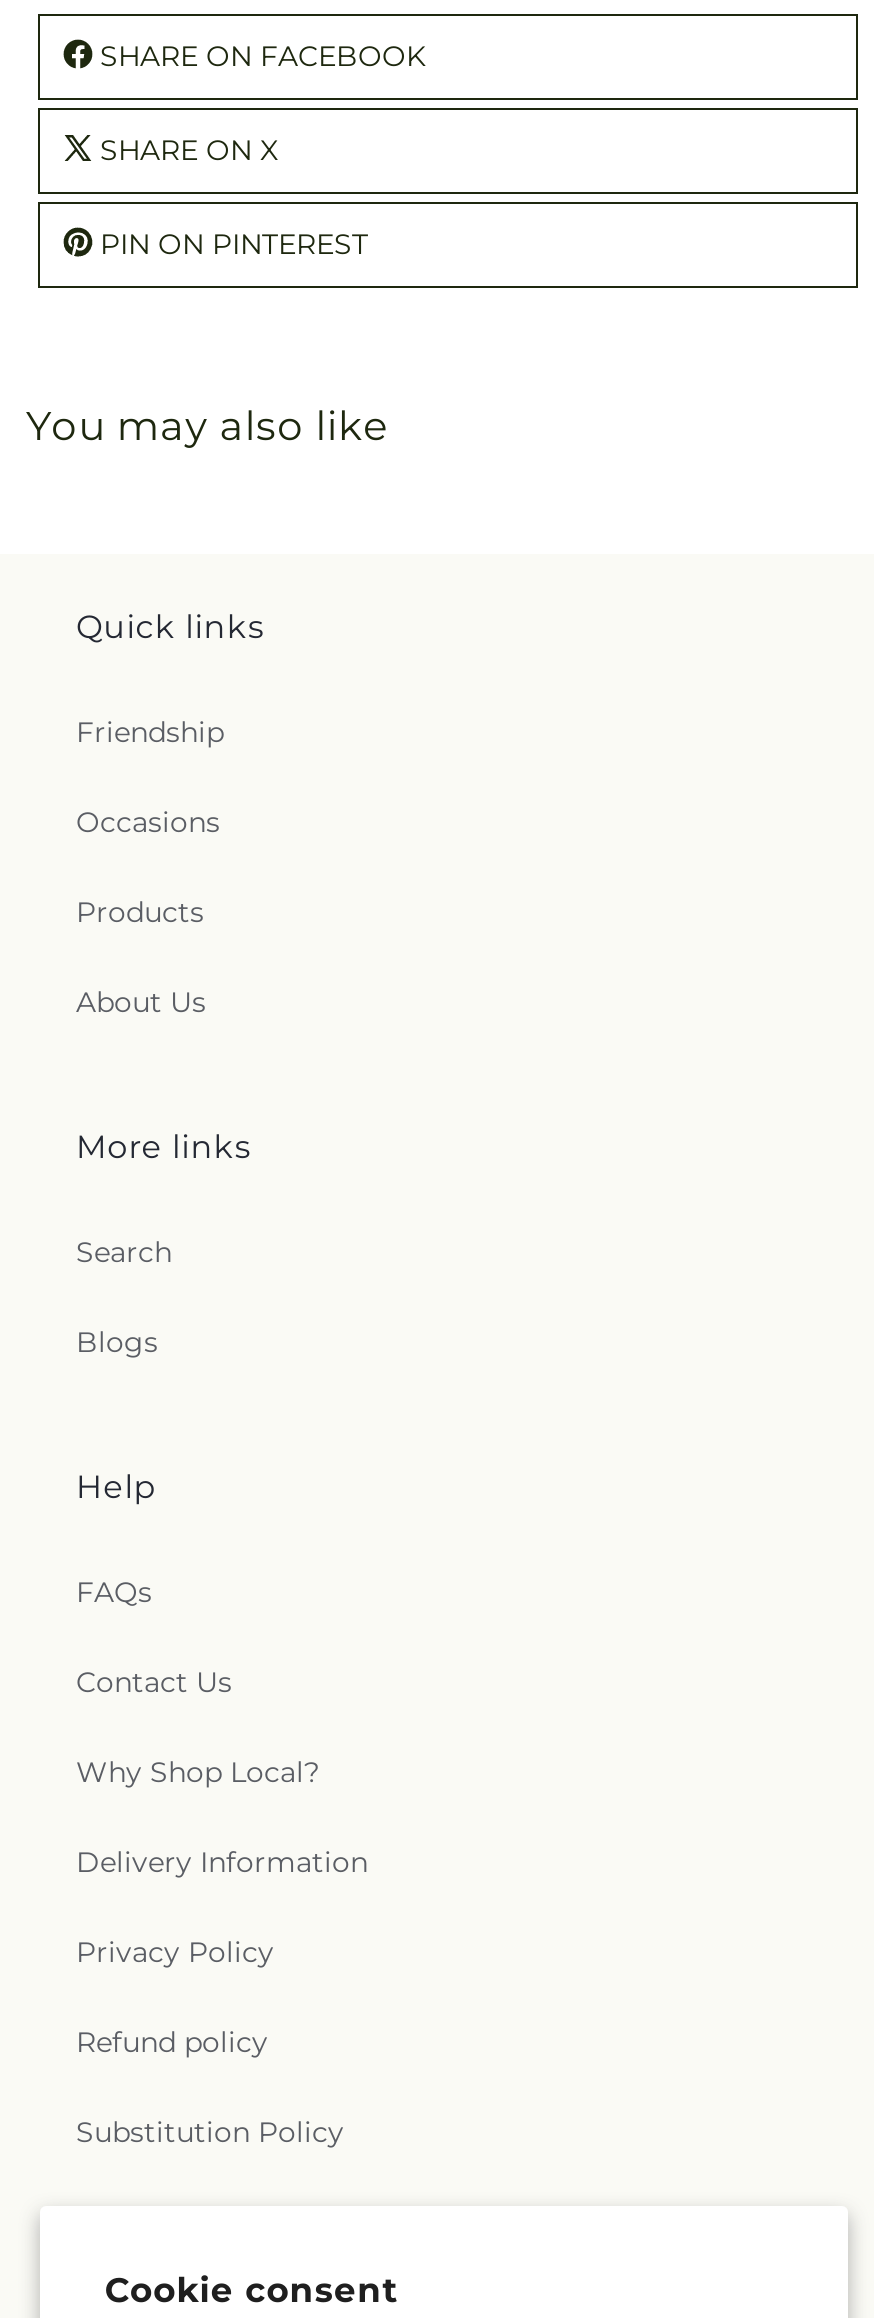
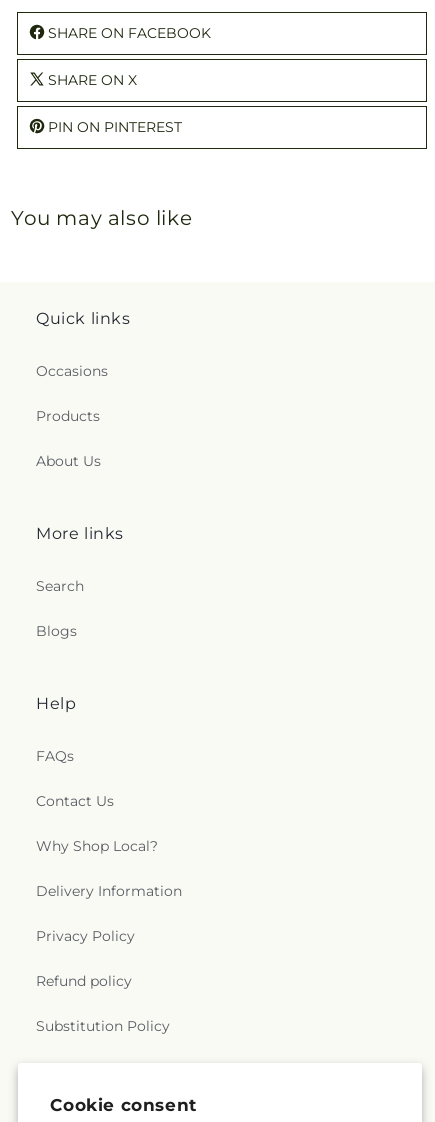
- Friendship
